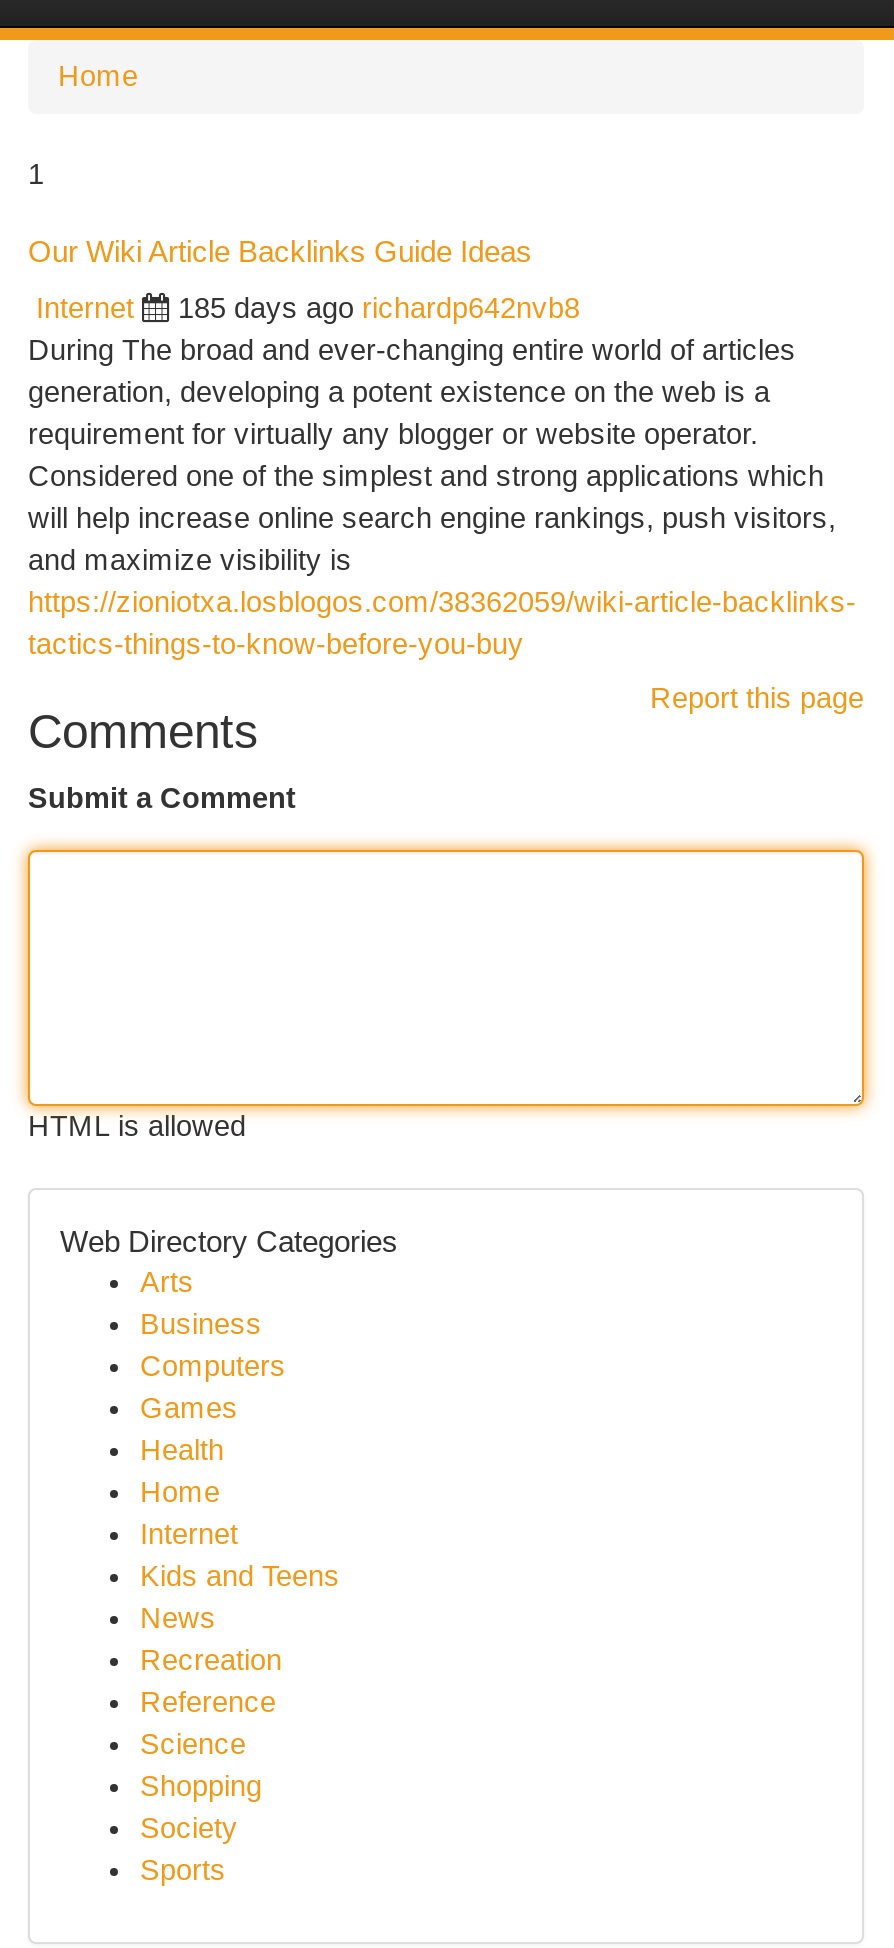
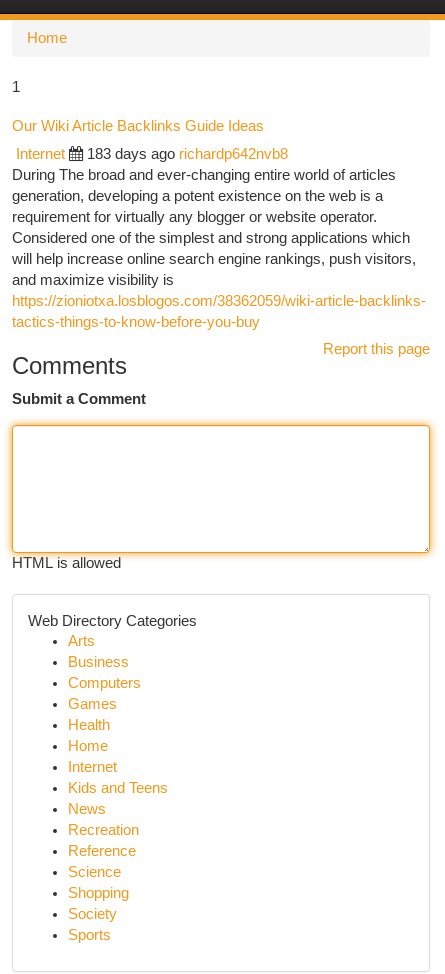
- 185 days ago richardp642nvb8
+ 183 days ago richardp642nvb8
